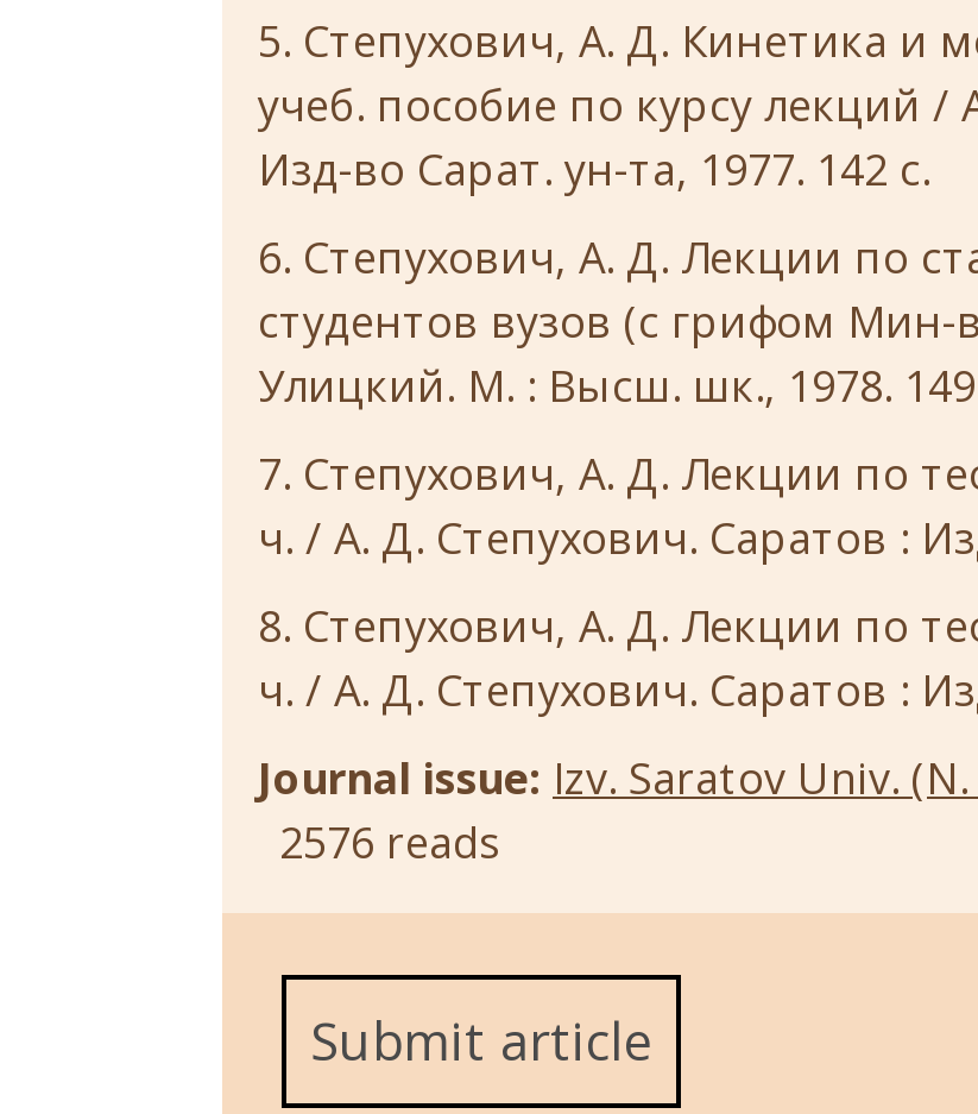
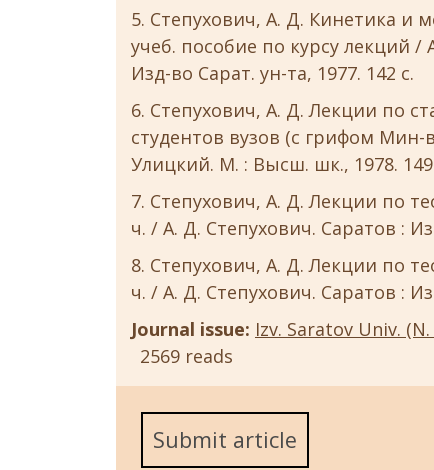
- 2576 reads
+ 2569 reads
